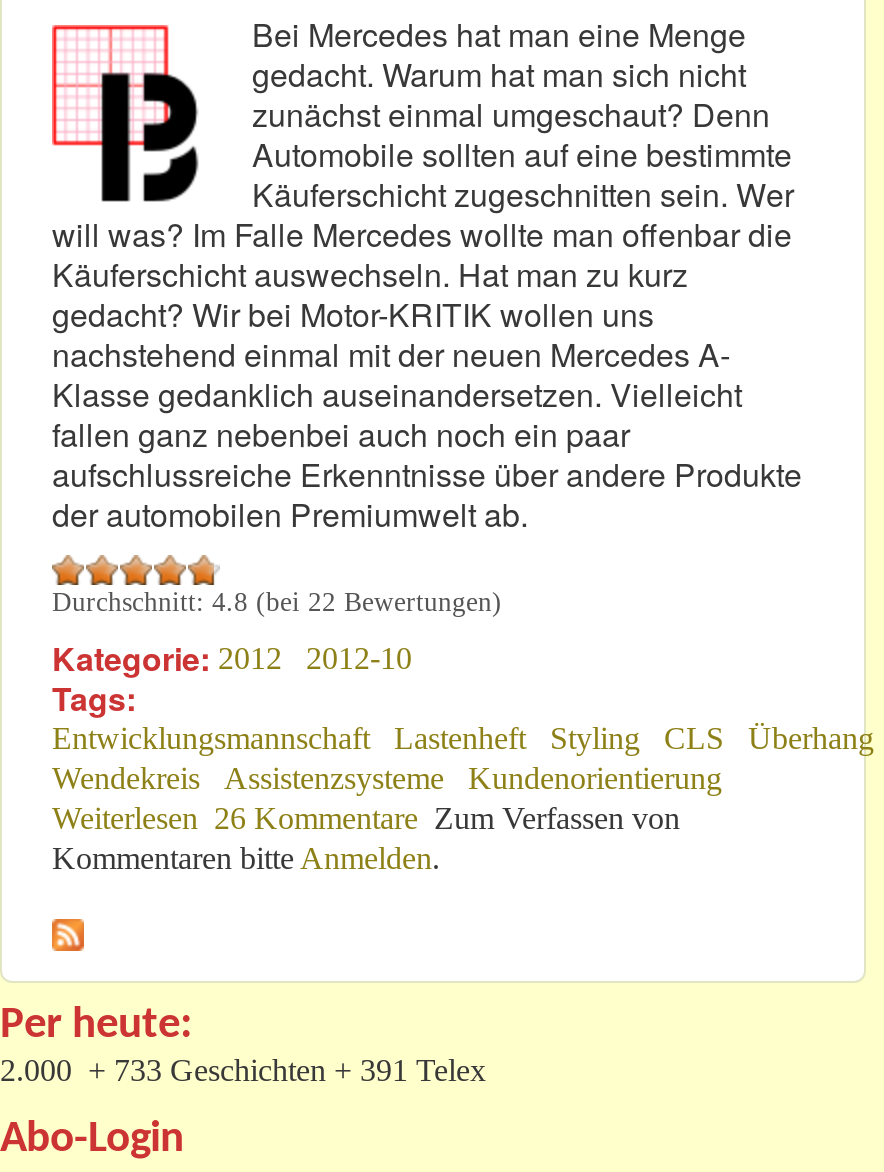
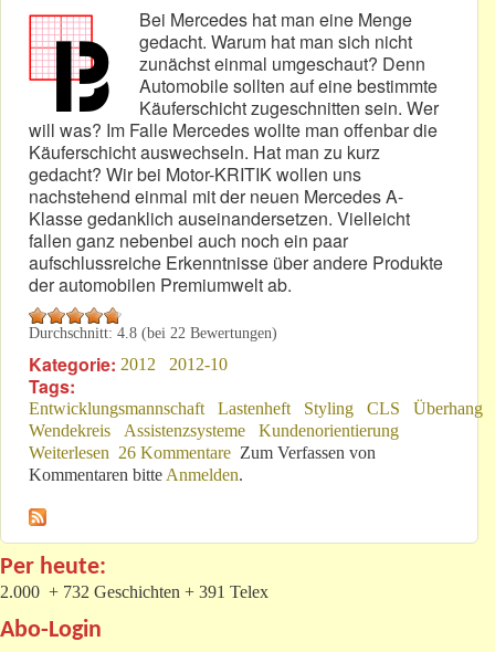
- 2.000 + 733 Geschichten + 391 Telex
+ 2.000 + 732 Geschichten + 391 Telex
